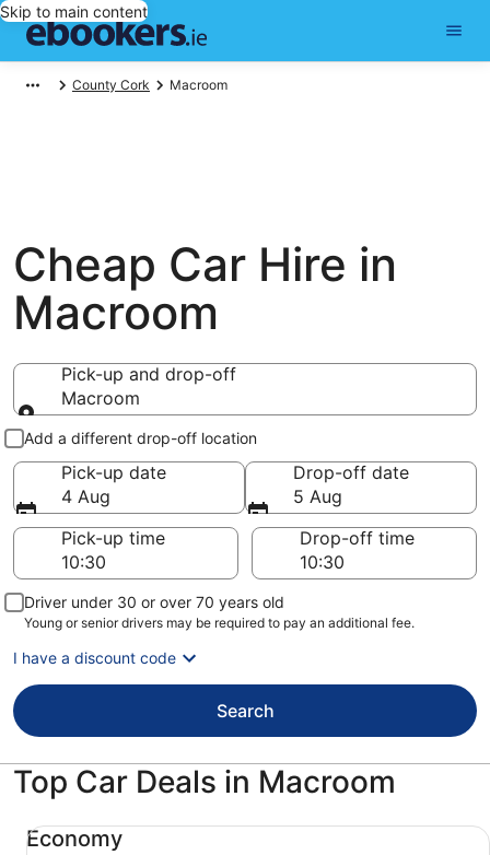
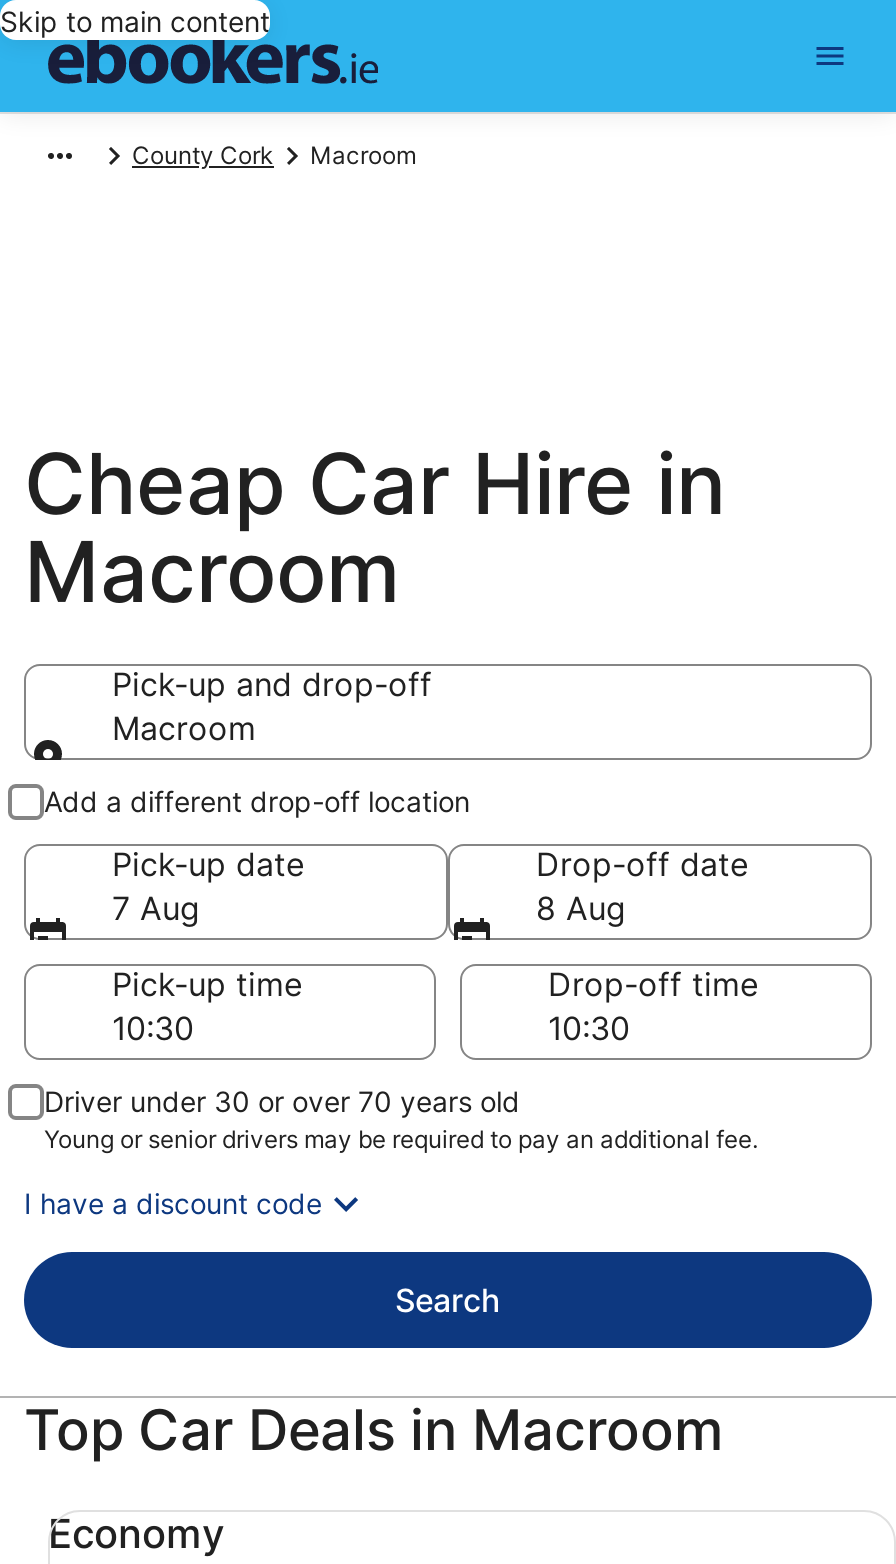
- 4 Aug
+ 7 Aug

- 5 Aug
+ 8 Aug
